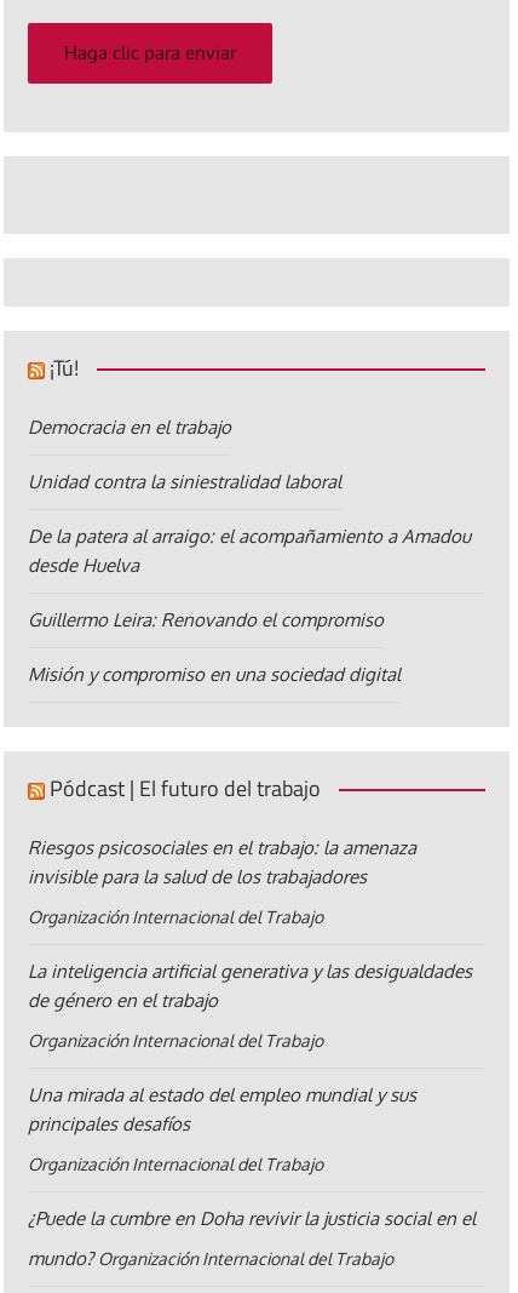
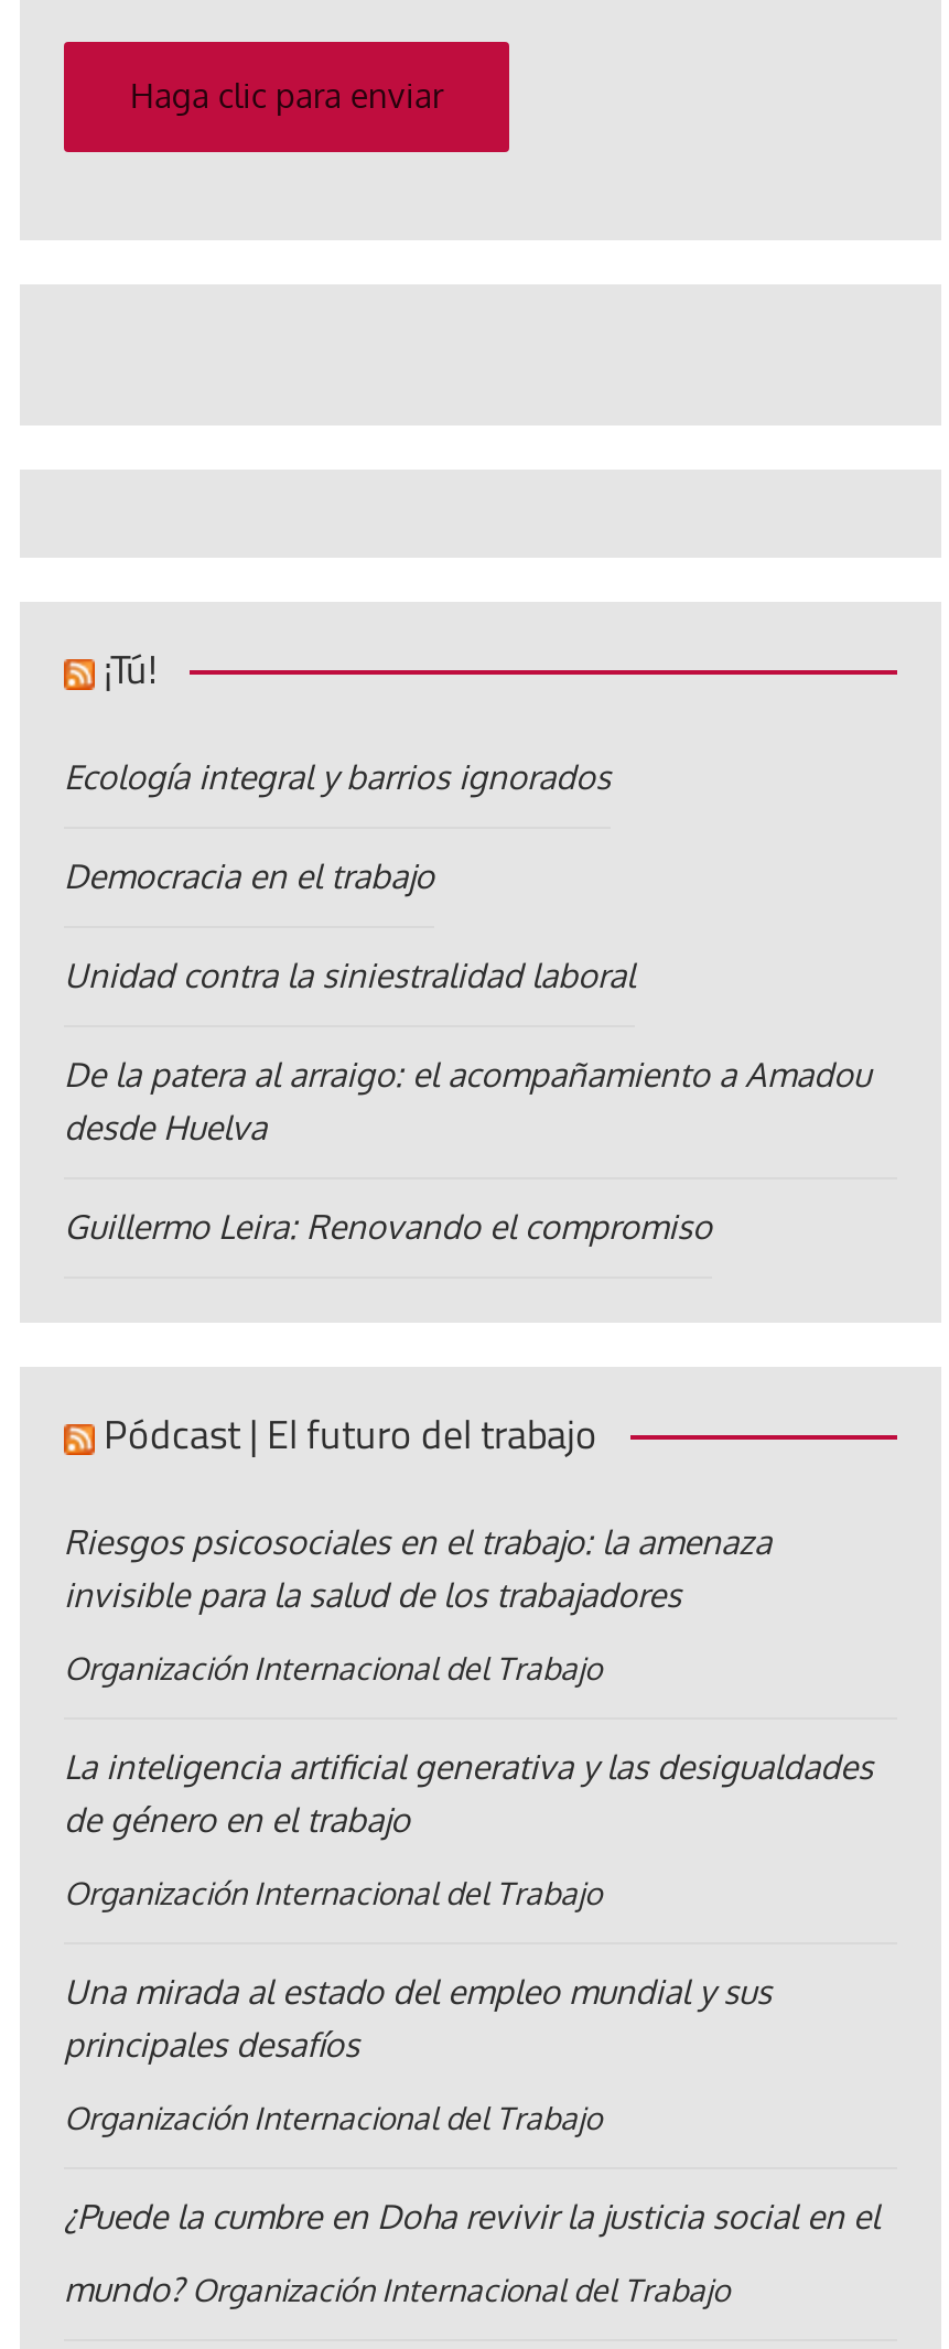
+ Ecología integral y barrios ignorados

moved down: Democracia en el trabajo | Unidad contra la siniestralidad laboral | De la patera al arraigo: el acompañamiento a Amadou | desde Huelva | Guillermo Leira: Renovando el compromiso

- Misión y compromiso en una sociedad digital
